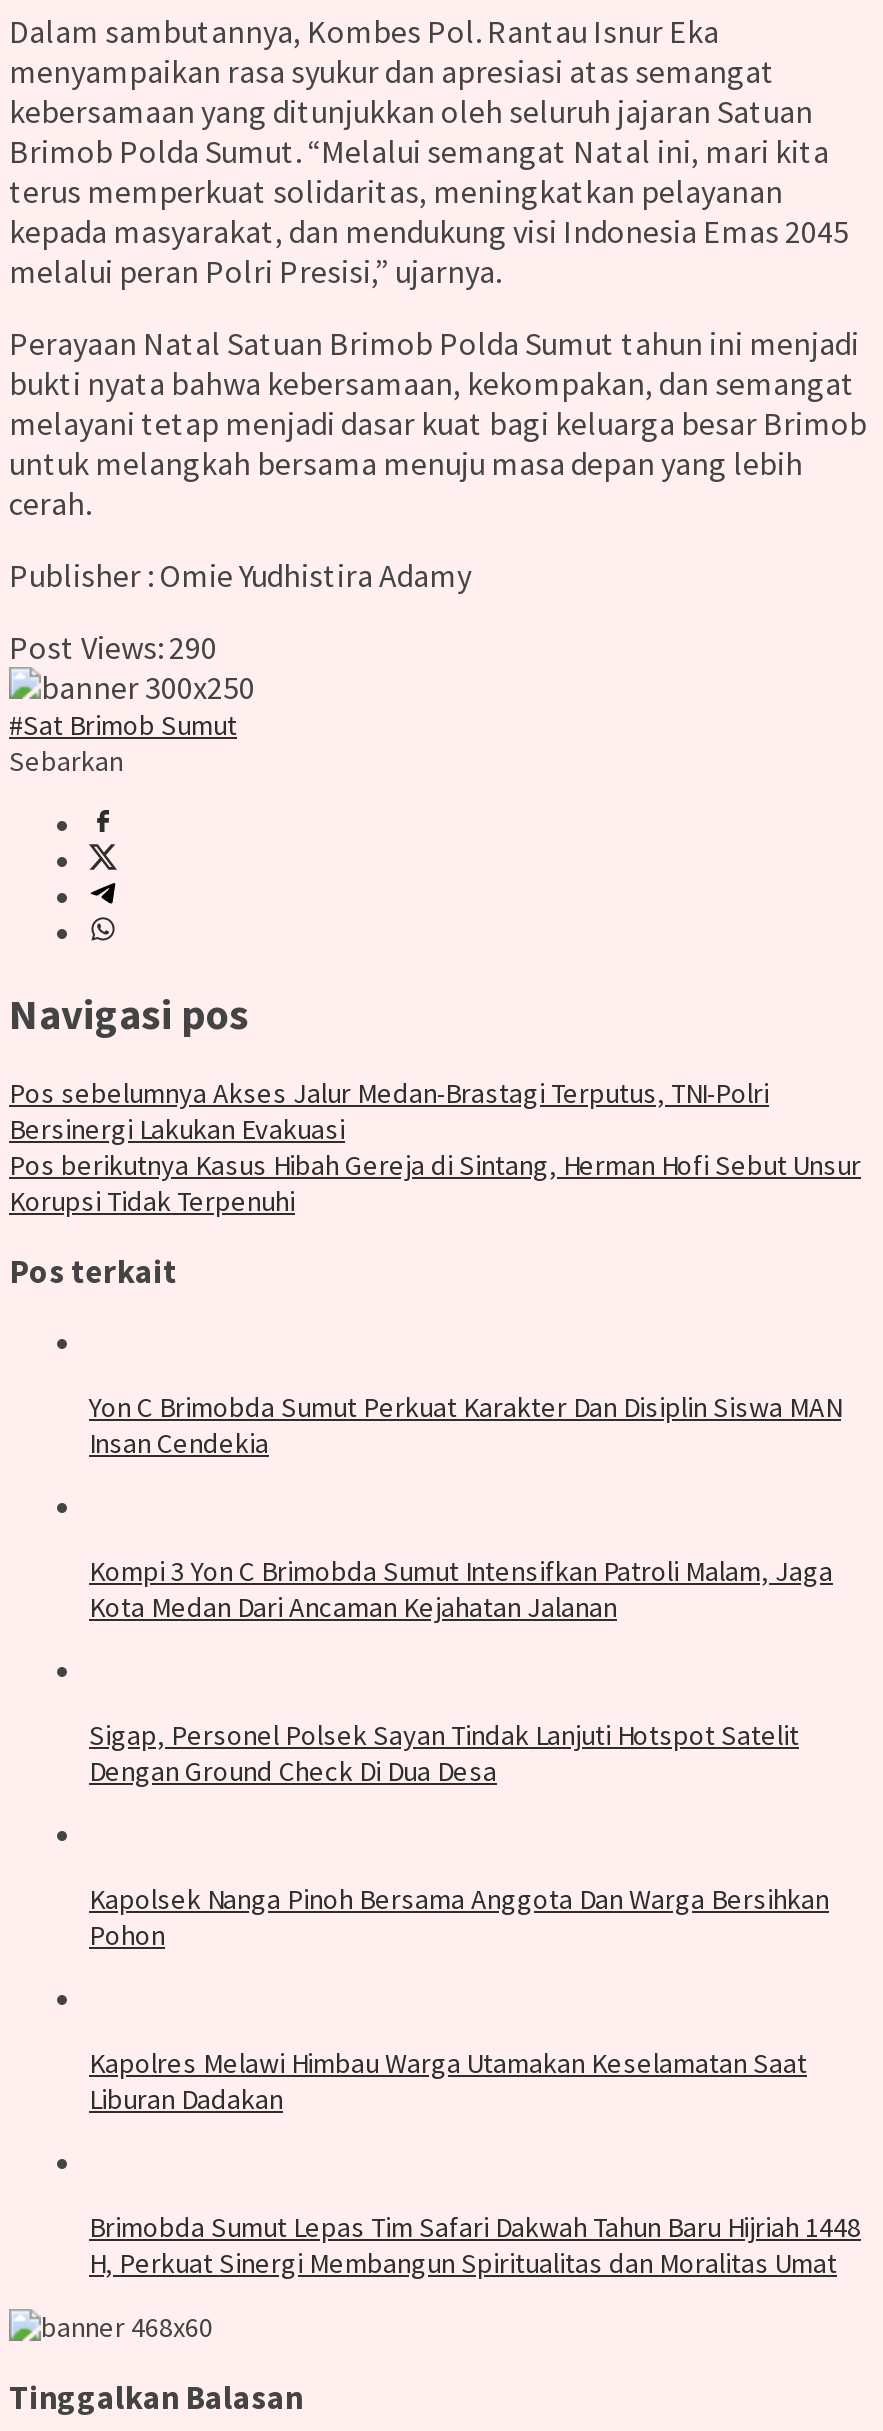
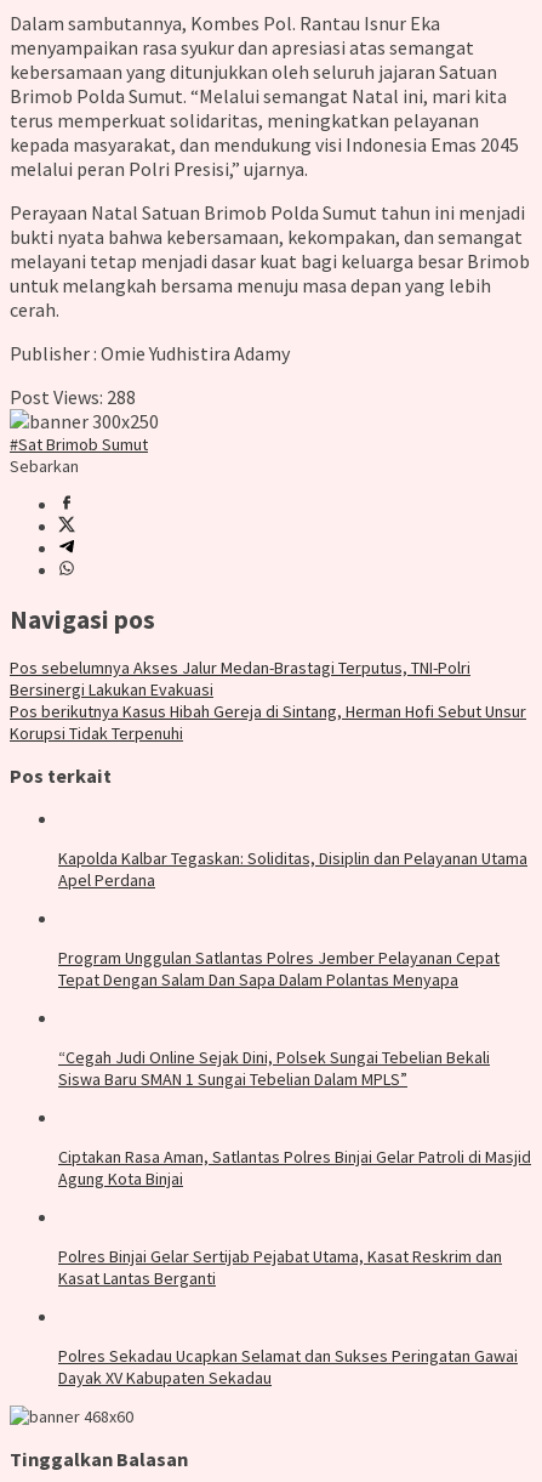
- Post Views: 290
+ Post Views: 288

- Yon C Brimobda Sumut Perkuat Karakter Dan Disiplin Siswa MAN
- Insan Cendekia
+ Kapolda Kalbar Tegaskan: Soliditas, Disiplin dan Pelayanan Utama
+ Apel Perdana

- Kompi 3 Yon C Brimobda Sumut Intensifkan Patroli Malam, Jaga
- Kota Medan Dari Ancaman Kejahatan Jalanan
+ Program Unggulan Satlantas Polres Jember Pelayanan Cepat
+ Tepat Dengan Salam Dan Sapa Dalam Polantas Menyapa

- Sigap, Personel Polsek Sayan Tindak Lanjuti Hotspot Satelit
- Dengan Ground Check Di Dua Desa
+ “Cegah Judi Online Sejak Dini, Polsek Sungai Tebelian Bekali
+ Siswa Baru SMAN 1 Sungai Tebelian Dalam MPLS”

- Kapolsek Nanga Pinoh Bersama Anggota Dan Warga Bersihkan
- Pohon
+ Ciptakan Rasa Aman, Satlantas Polres Binjai Gelar Patroli di Masjid
+ Agung Kota Binjai

- Kapolres Melawi Himbau Warga Utamakan Keselamatan Saat
- Liburan Dadakan
+ Polres Binjai Gelar Sertijab Pejabat Utama, Kasat Reskrim dan
+ Kasat Lantas Berganti

- Brimobda Sumut Lepas Tim Safari Dakwah Tahun Baru Hijriah 1448
- H, Perkuat Sinergi Membangun Spiritualitas dan Moralitas Umat
+ Polres Sekadau Ucapkan Selamat dan Sukses Peringatan Gawai
+ Dayak XV Kabupaten Sekadau
